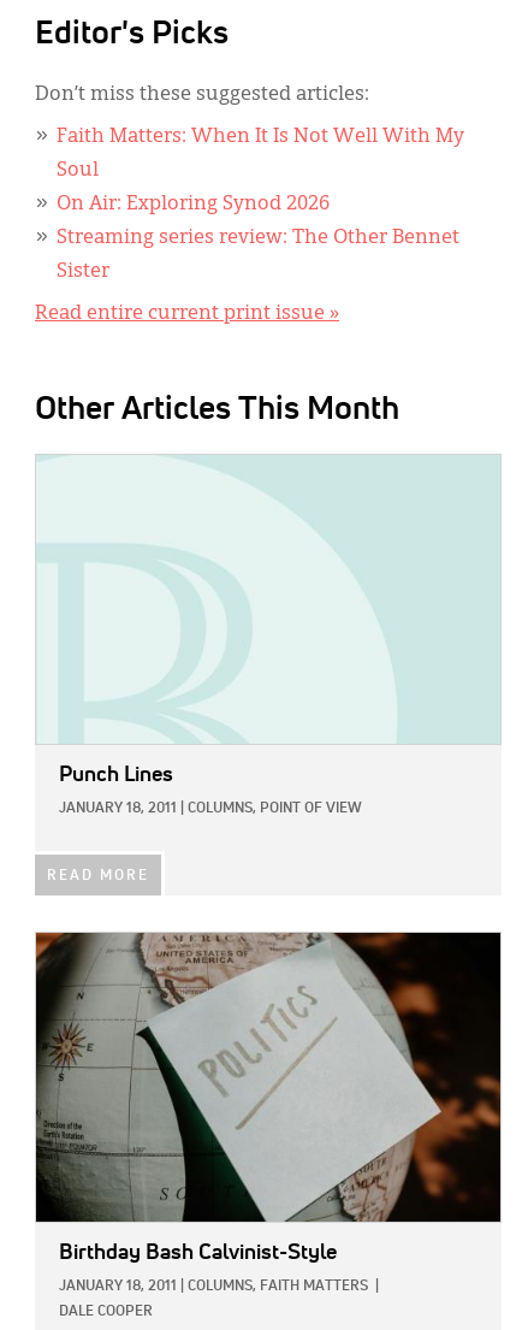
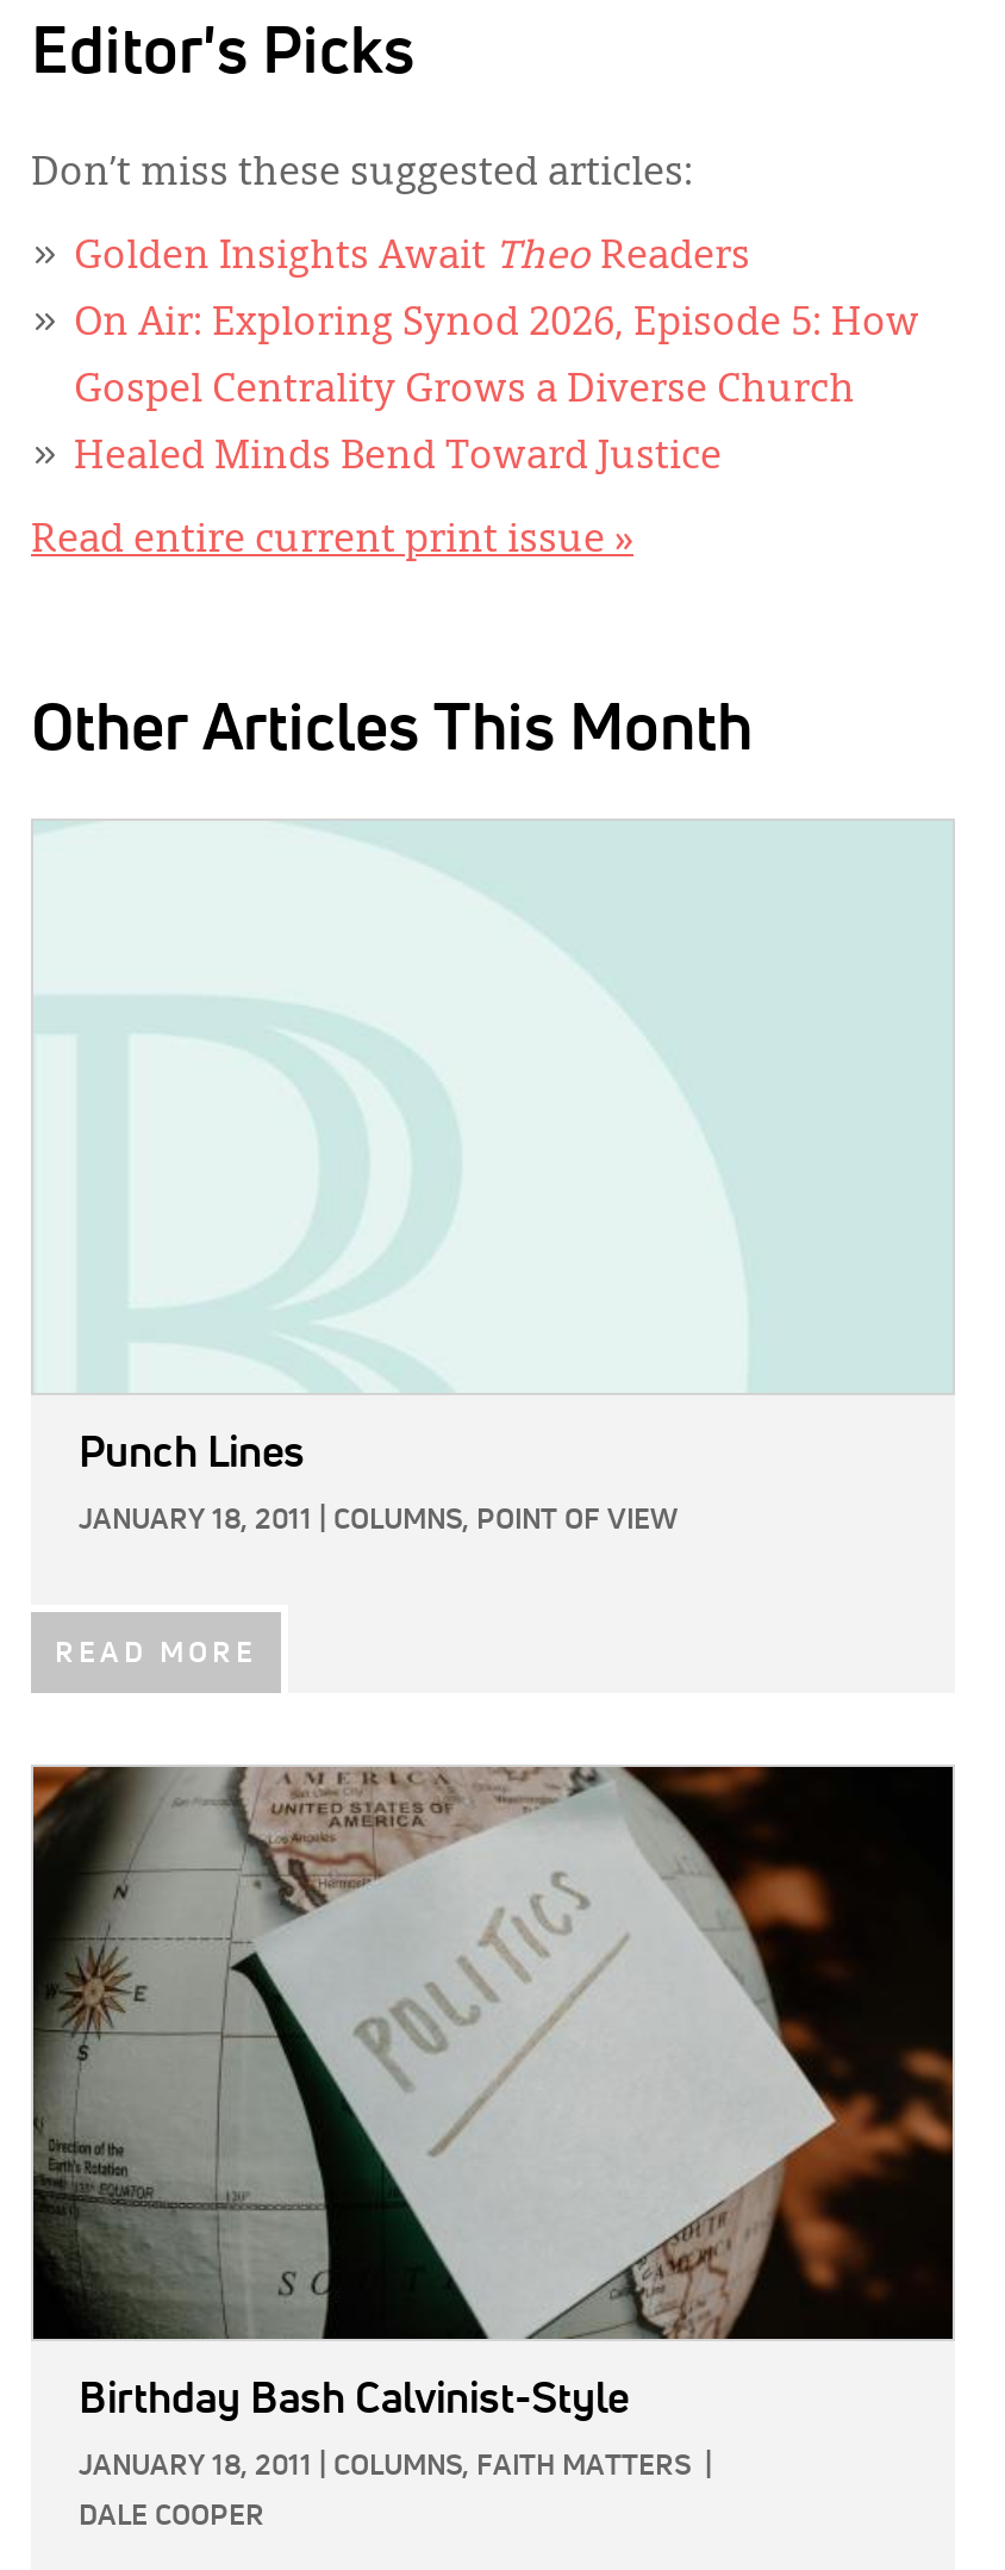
- Faith Matters: When It Is Not Well With My
- Soul
- On Air: Exploring Synod 2026
- Streaming series review: The Other Bennet
- Sister
+ Golden Insights Await Theo Readers
+ On Air: Exploring Synod 2026, Episode 5: How
+ Gospel Centrality Grows a Diverse Church
+ Healed Minds Bend Toward Justice
